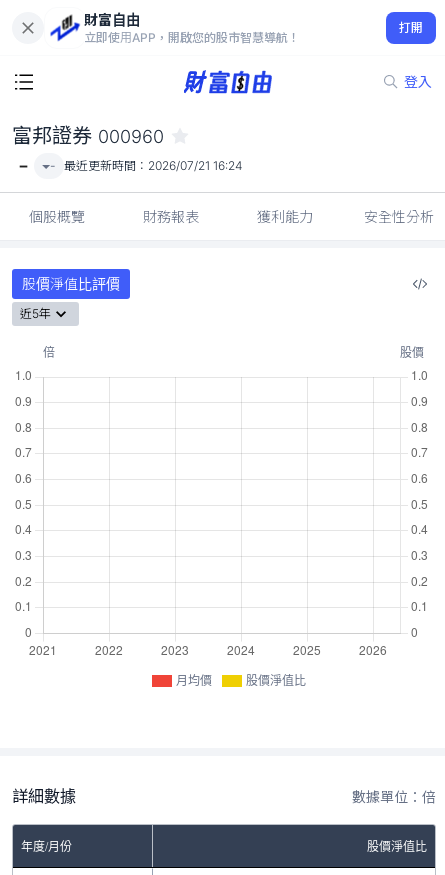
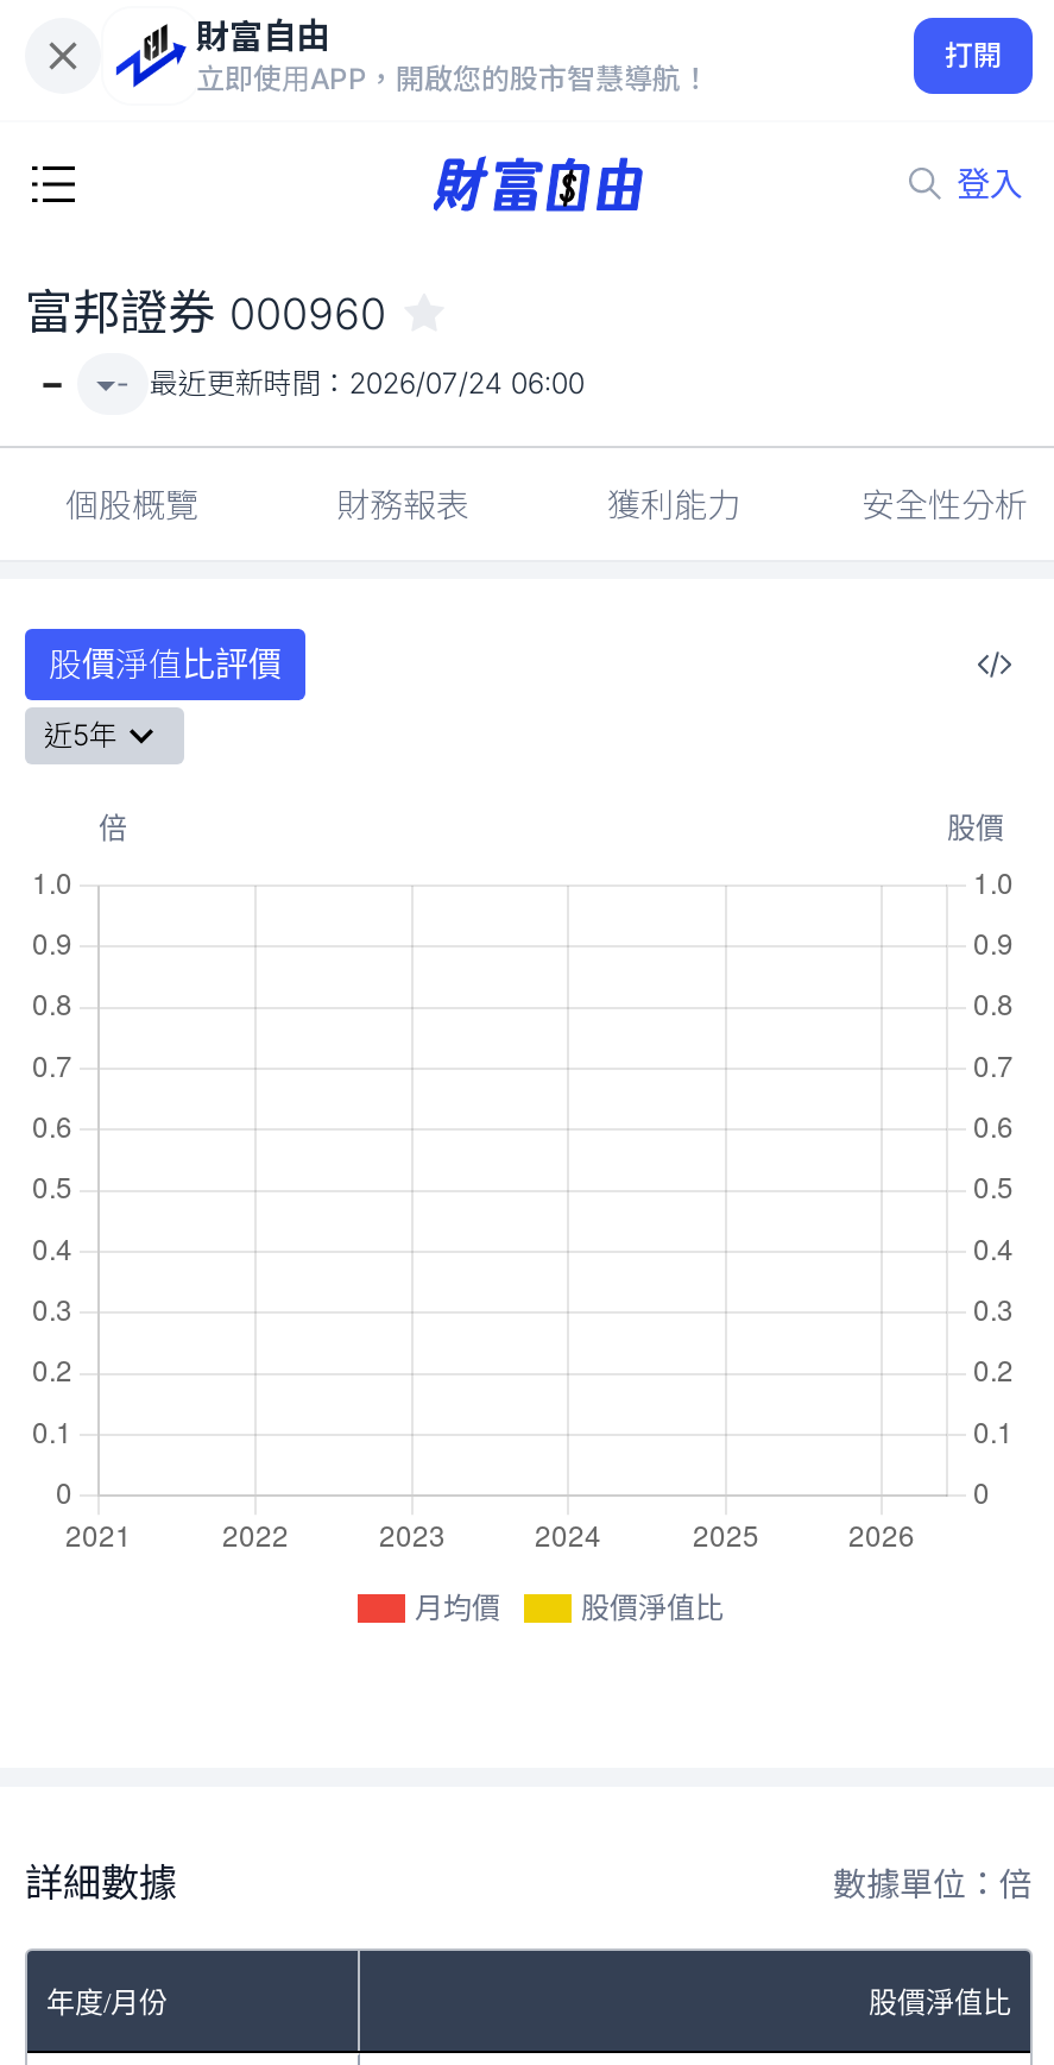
- - 最近更新時間：2026/07/21 16:24
+ - 最近更新時間：2026/07/24 06:00
